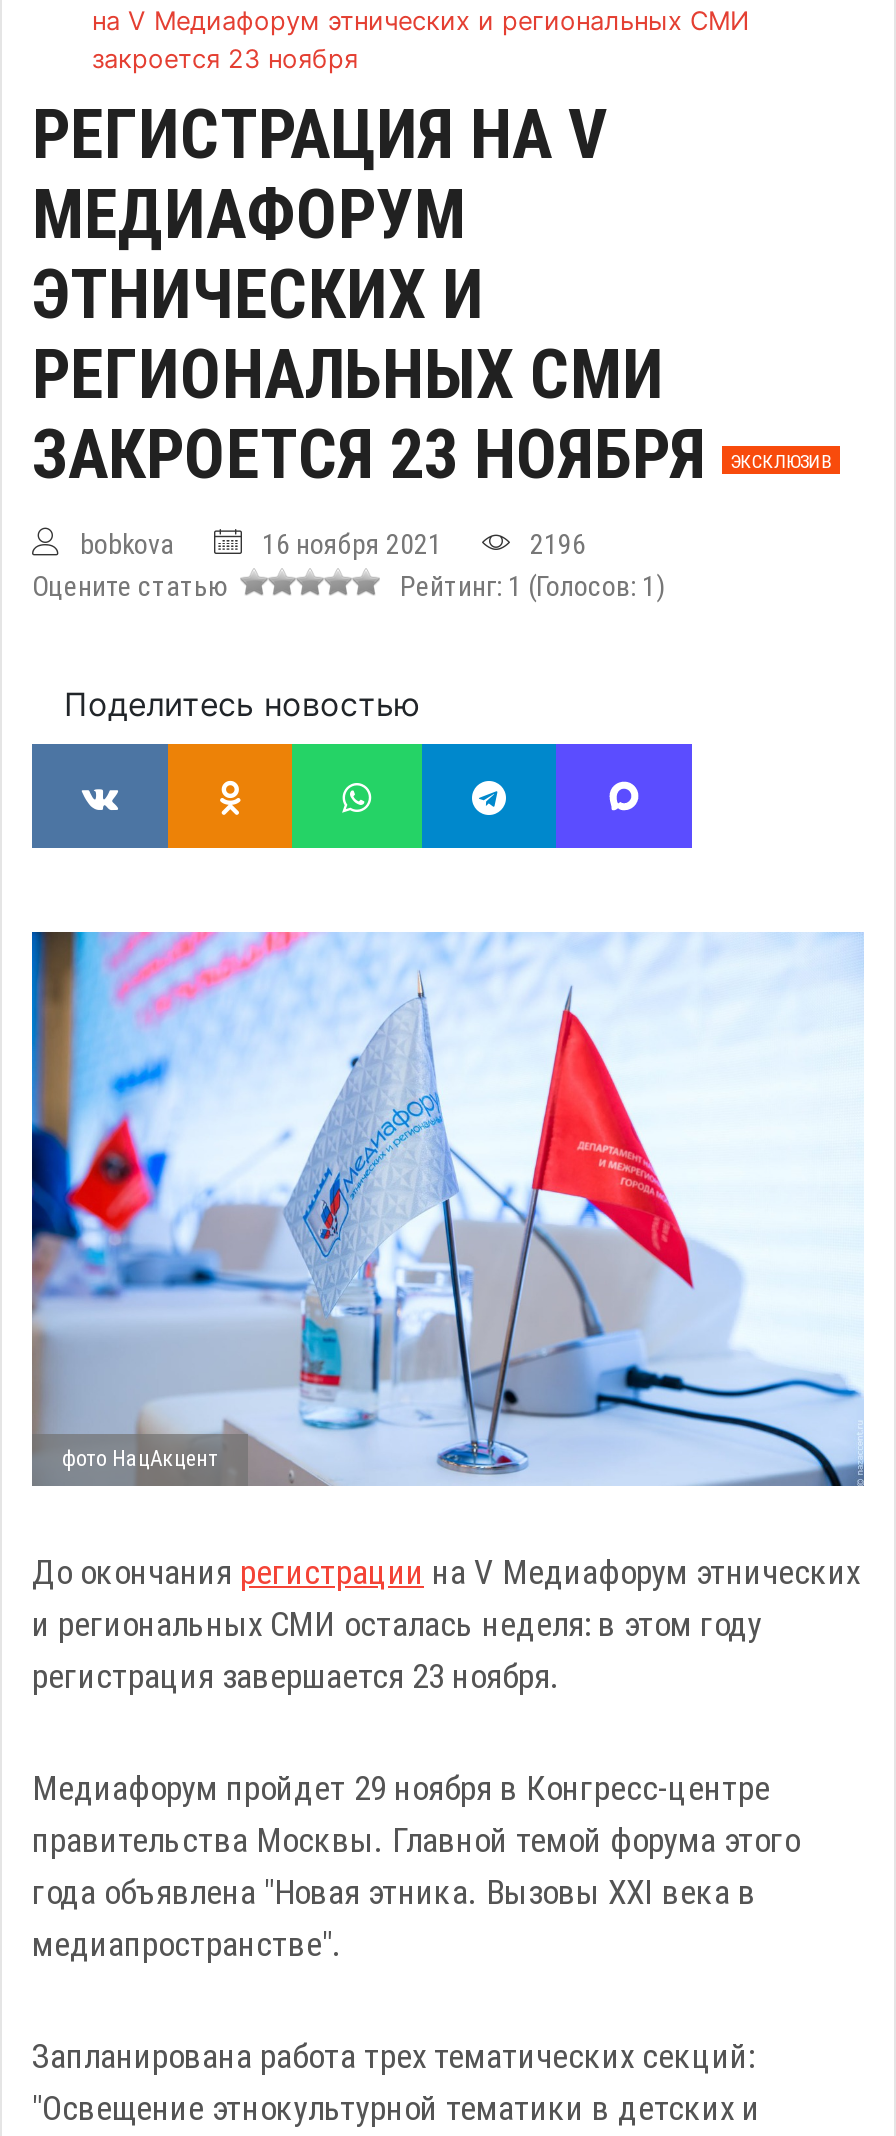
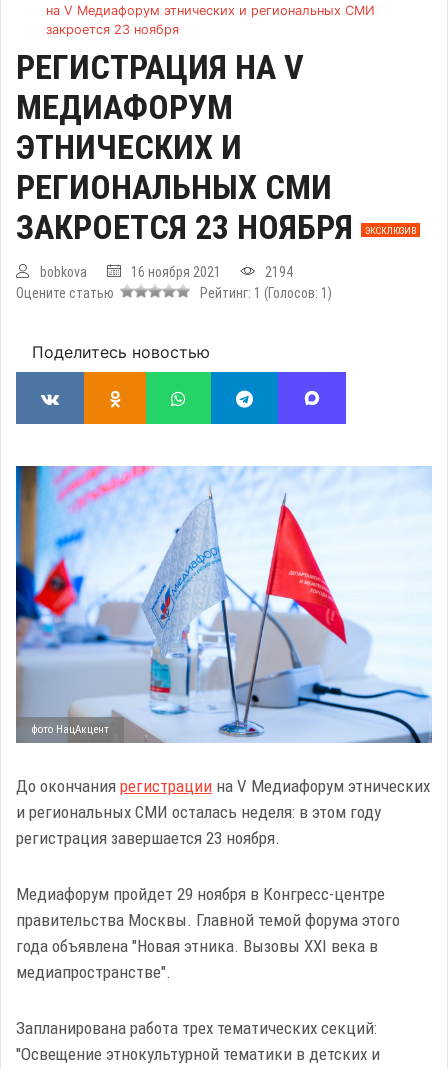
- 2196
+ 2194
